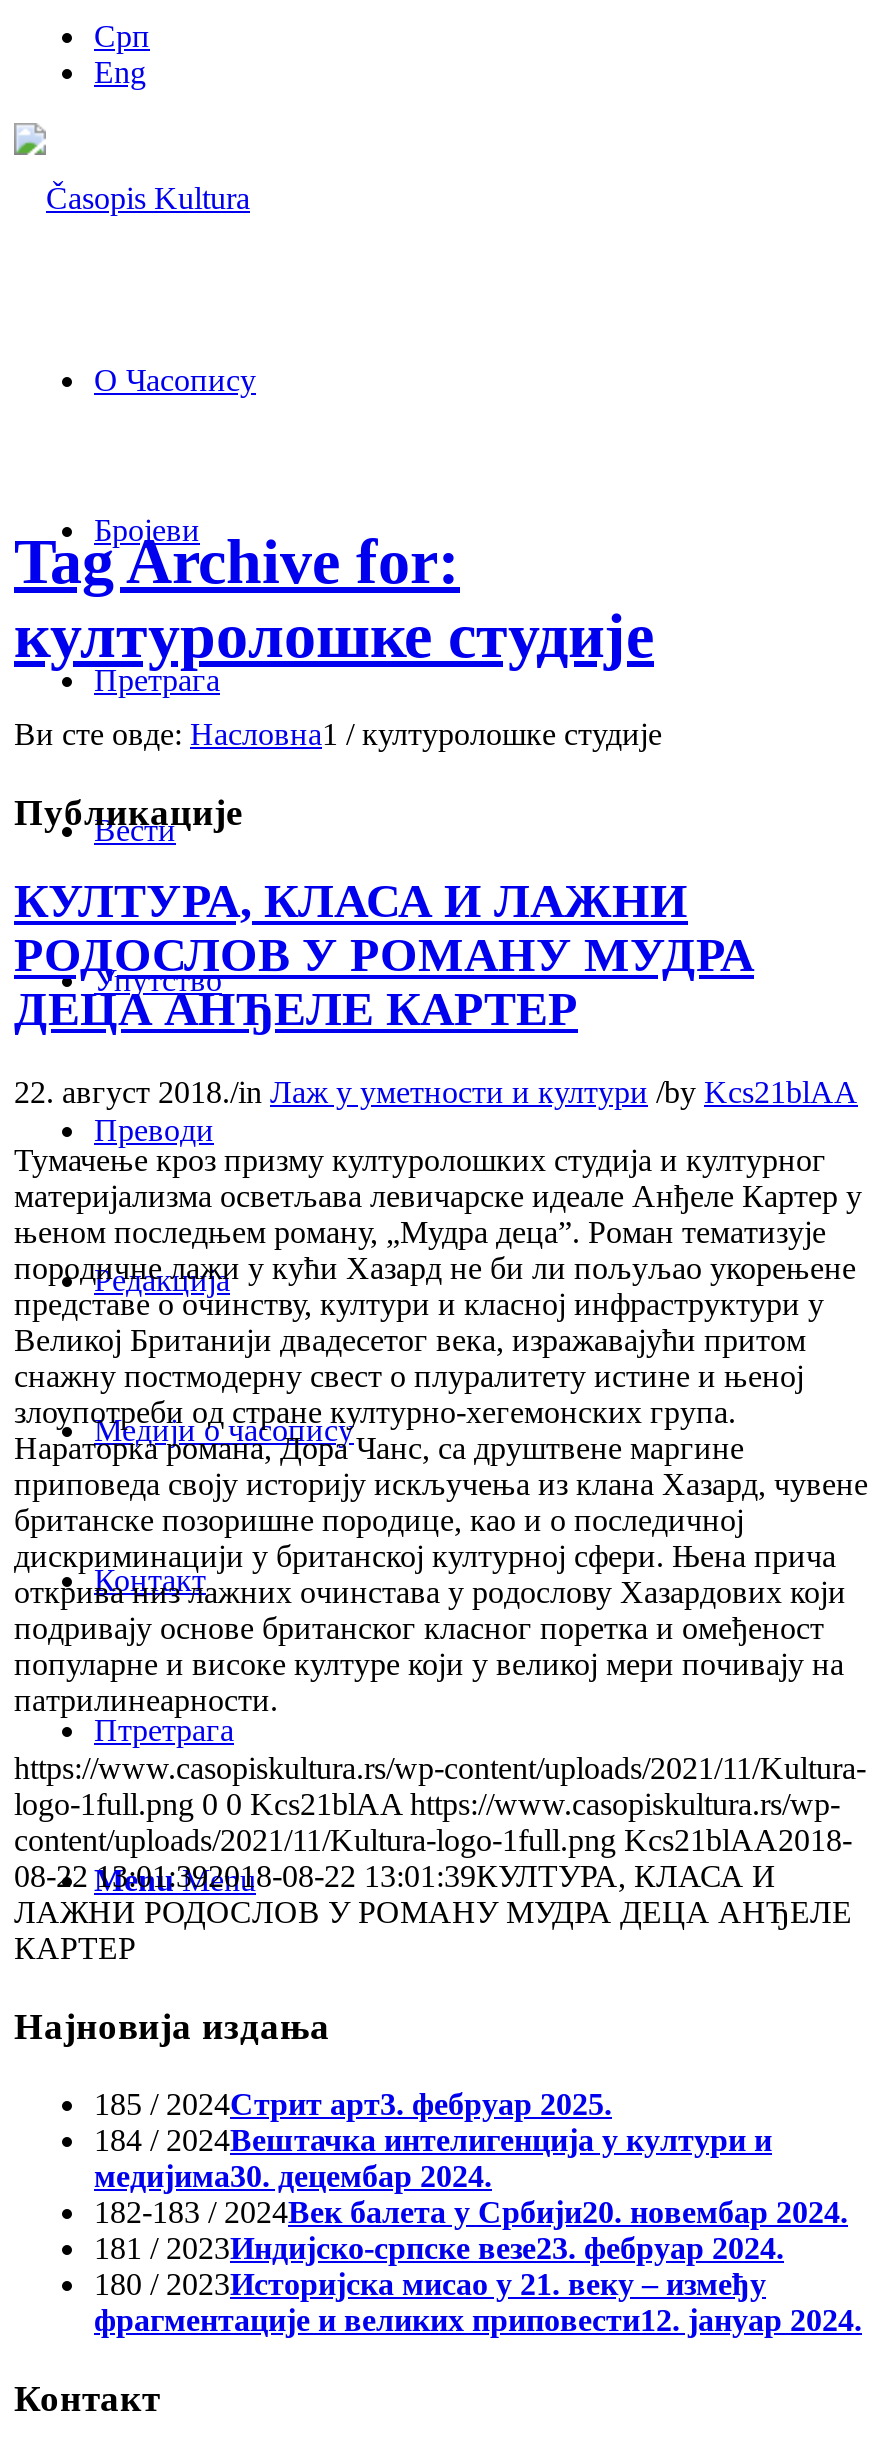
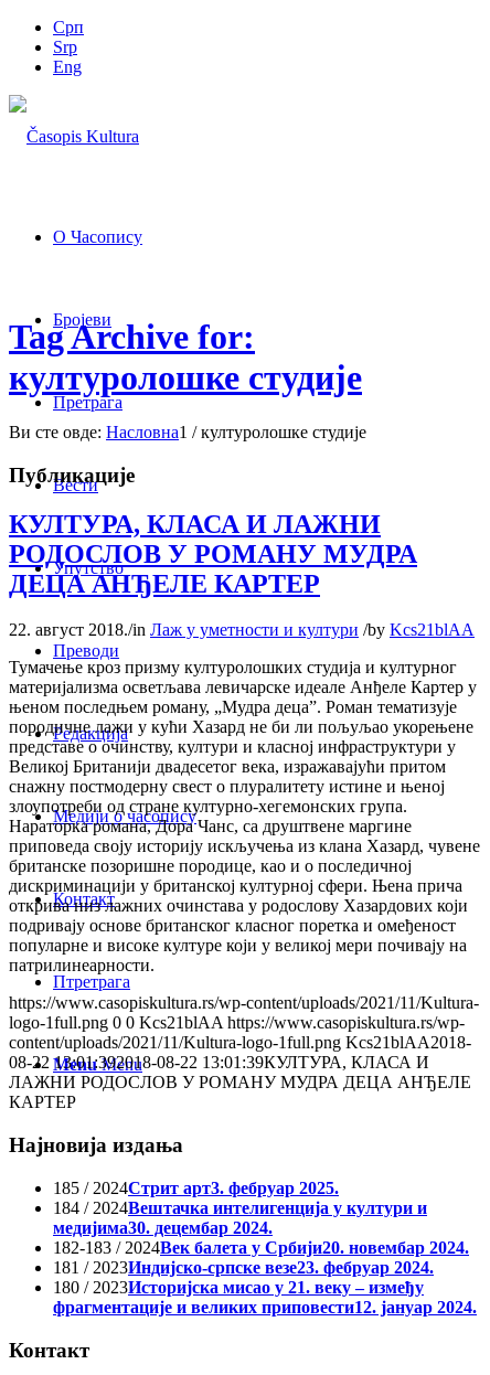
+ Srp
